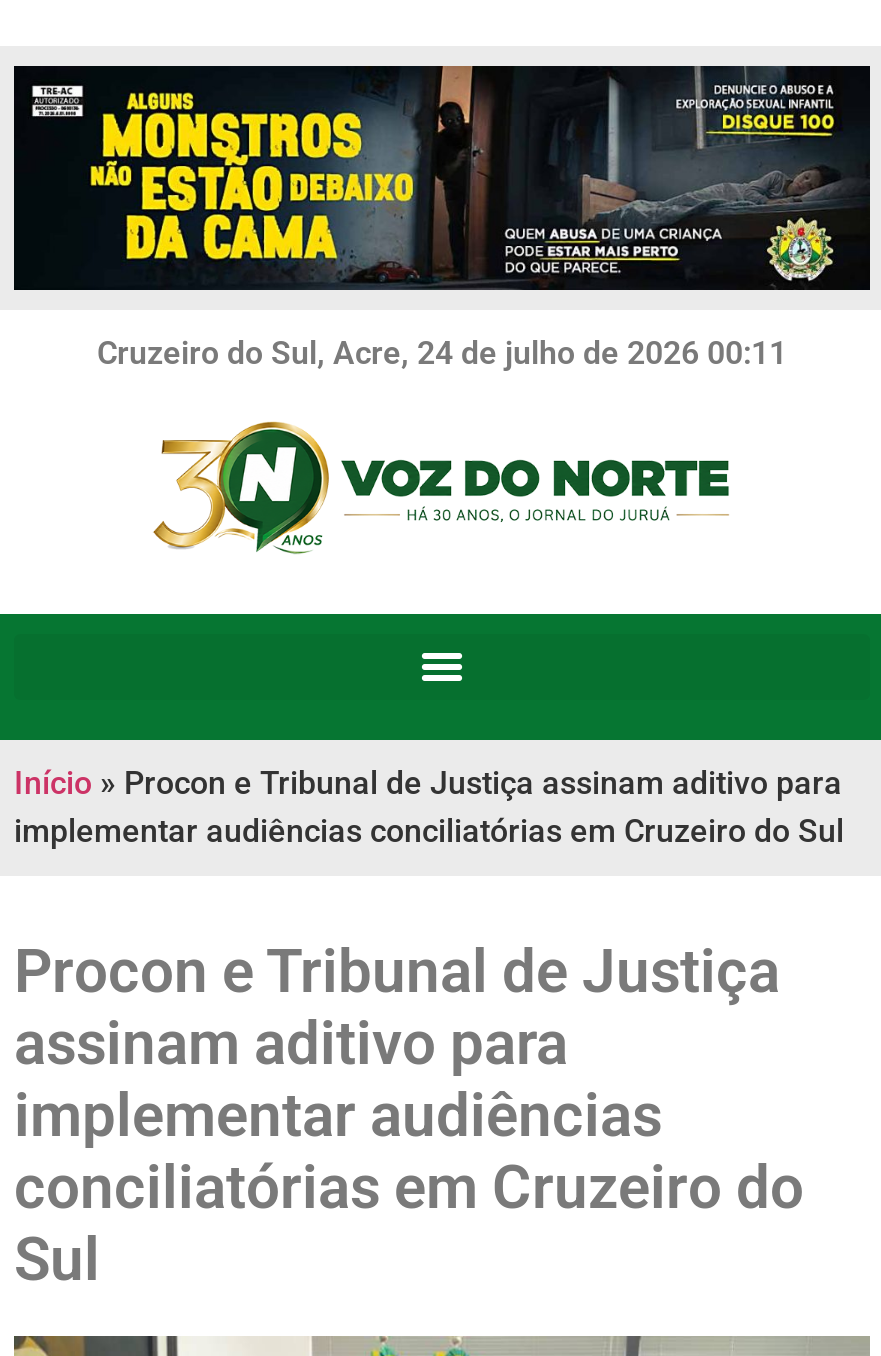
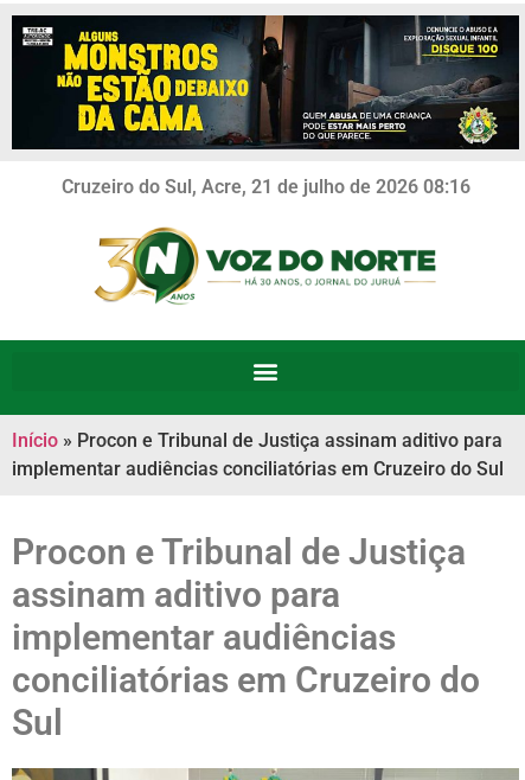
- Cruzeiro do Sul, Acre, 24 de julho de 2026 00:11
+ Cruzeiro do Sul, Acre, 21 de julho de 2026 08:16
